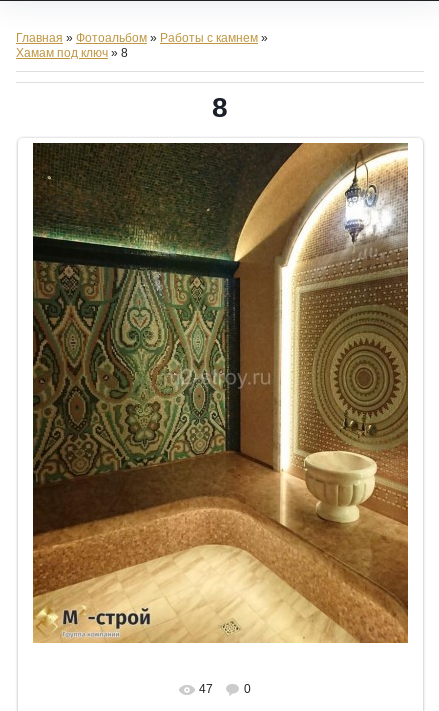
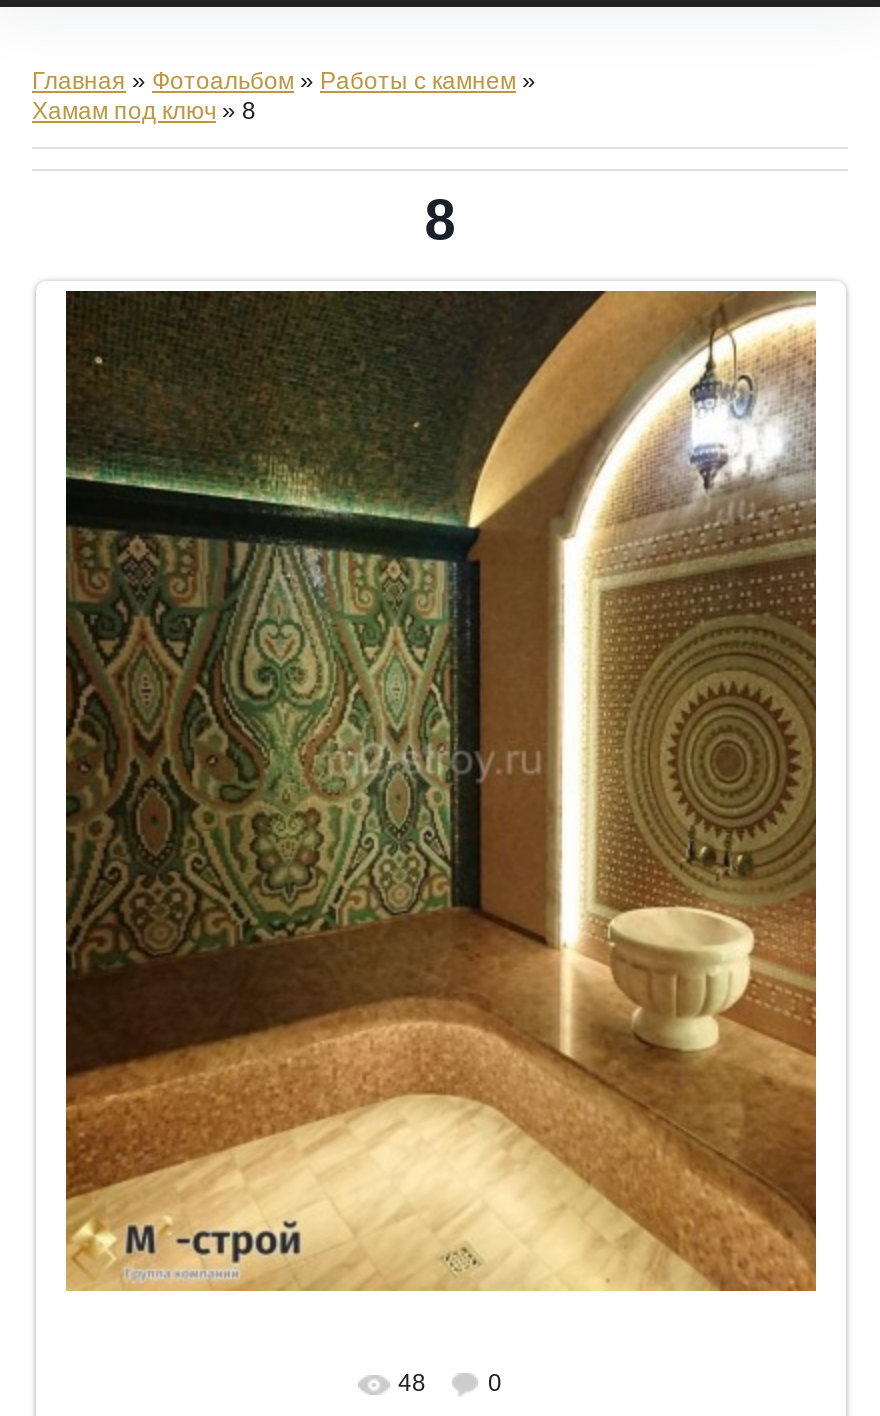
- 47
+ 48
